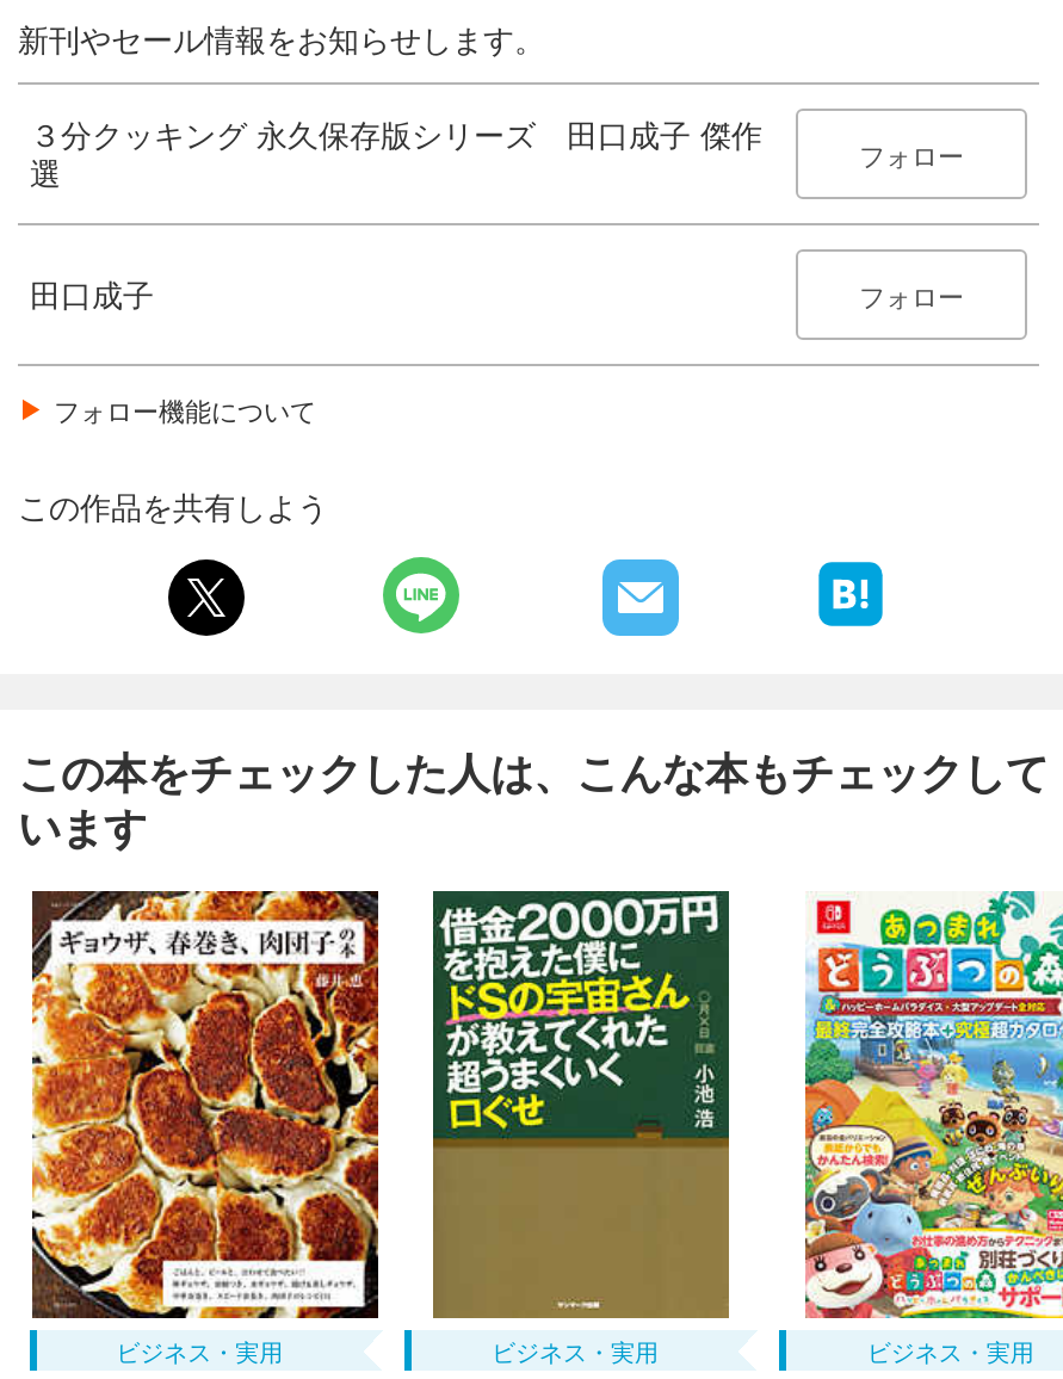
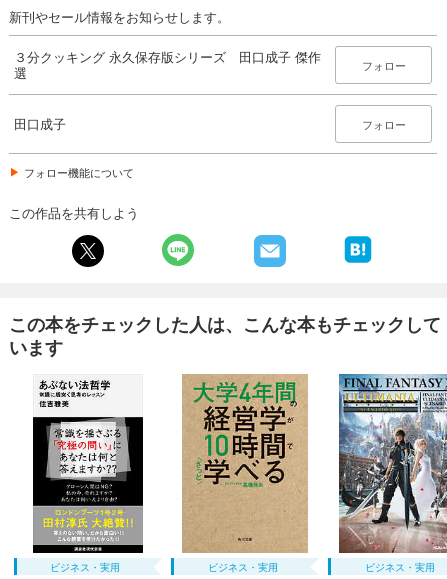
- [image]
+ [image]

- [image]
+ [image]

- [image]
+ [image]
